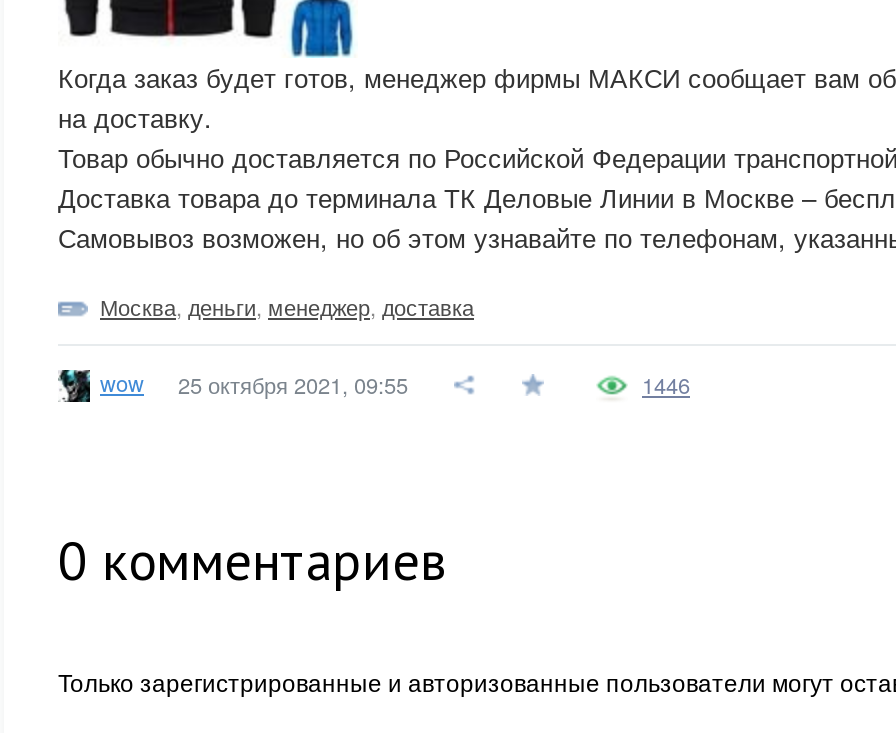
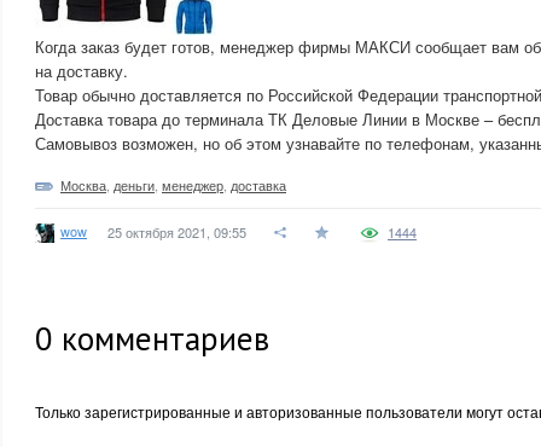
- 1446
+ 1444
